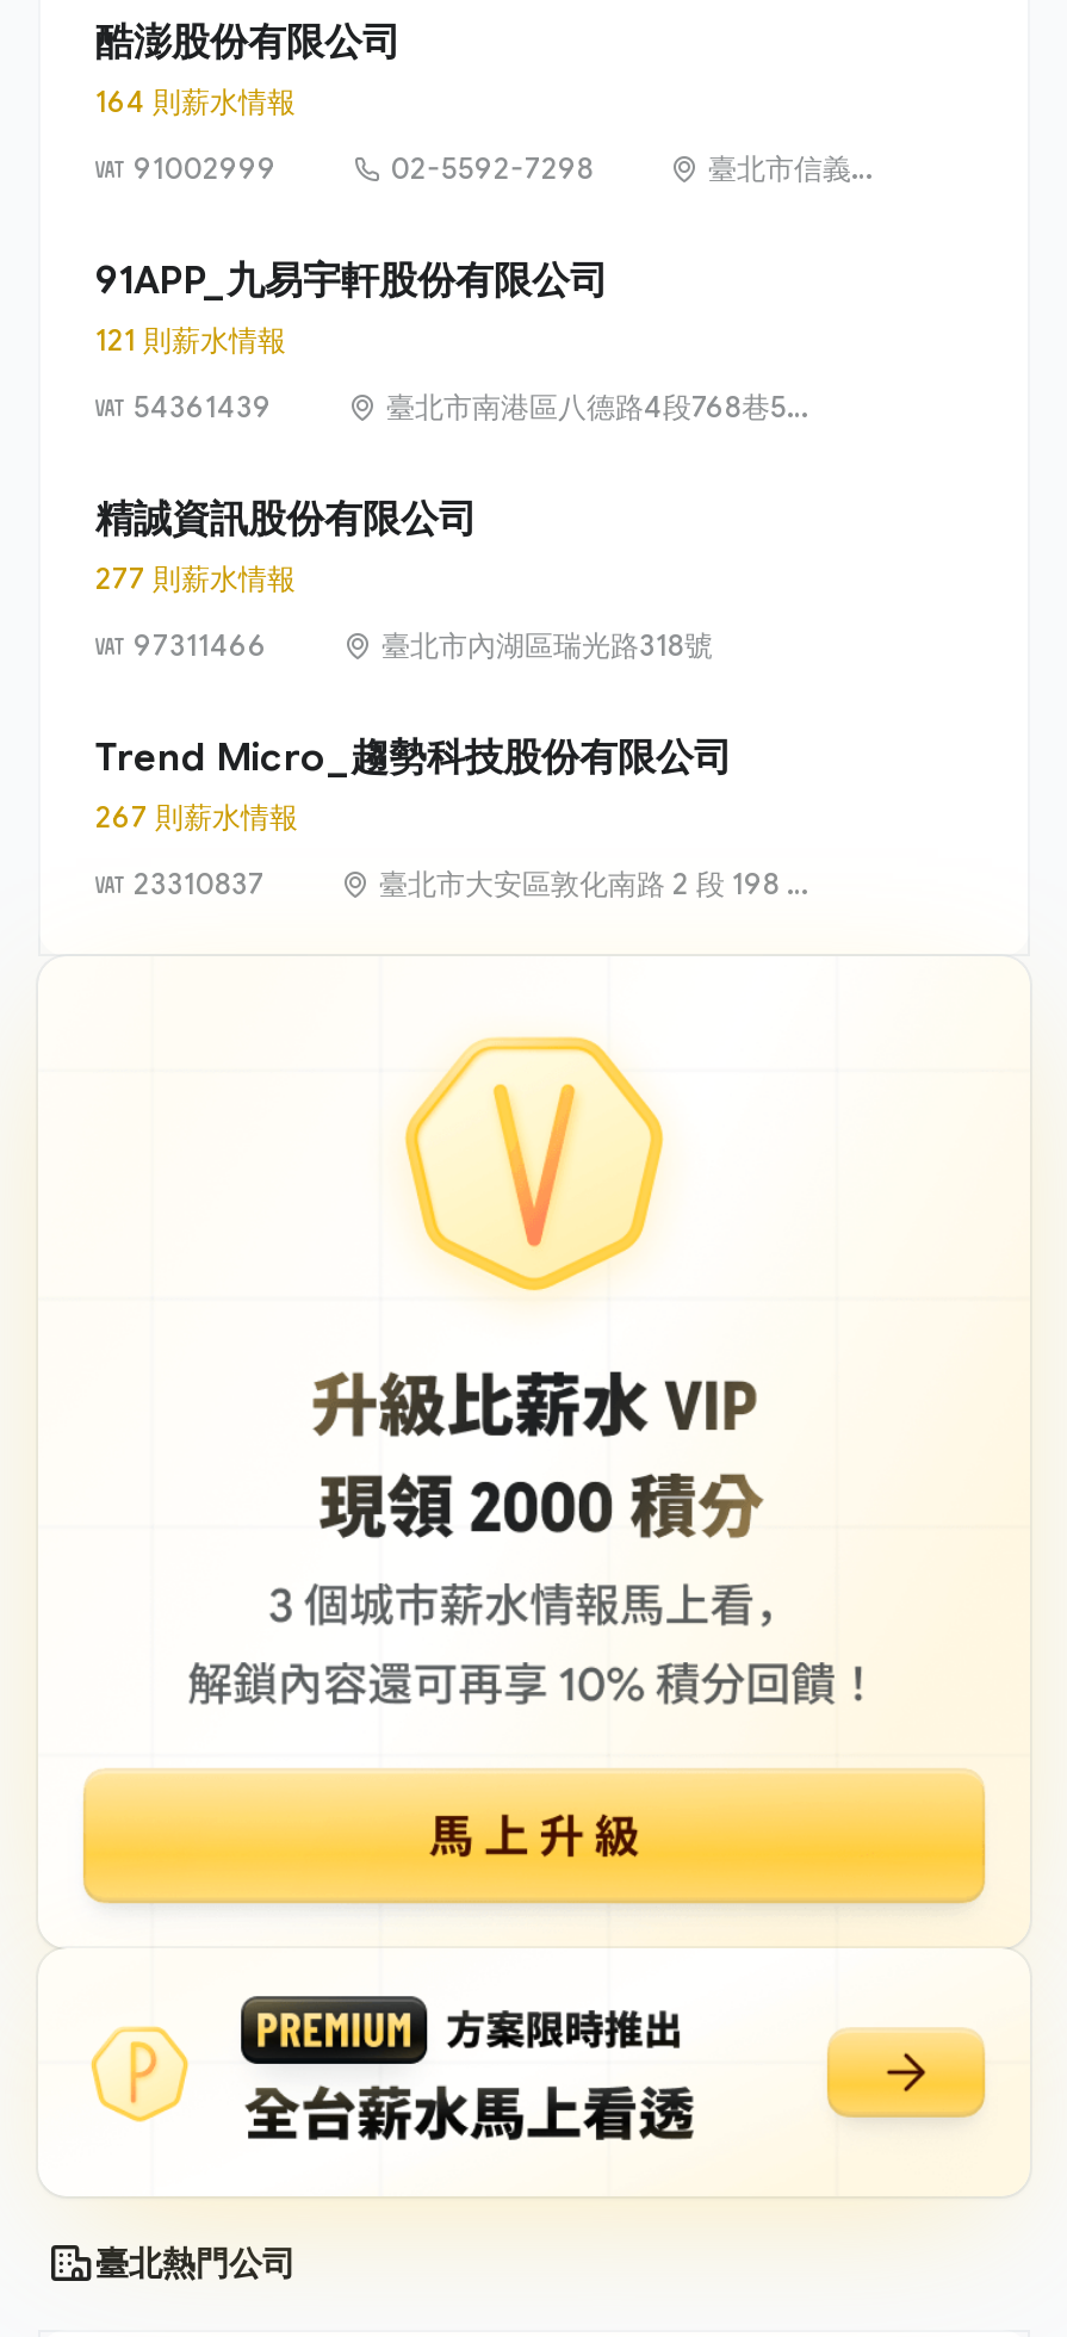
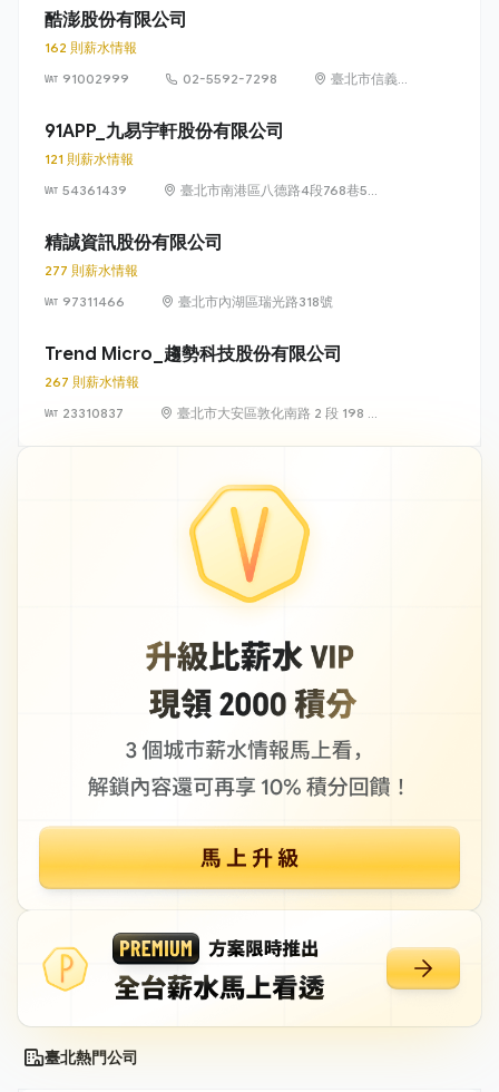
- 164 則薪水情報
+ 162 則薪水情報
